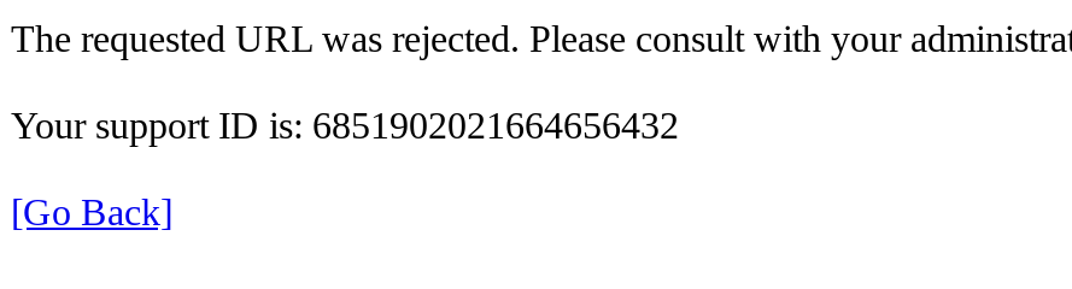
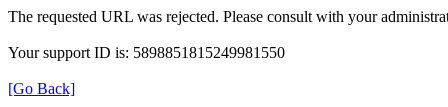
- Your support ID is: 6851902021664656432
+ Your support ID is: 5898851815249981550
